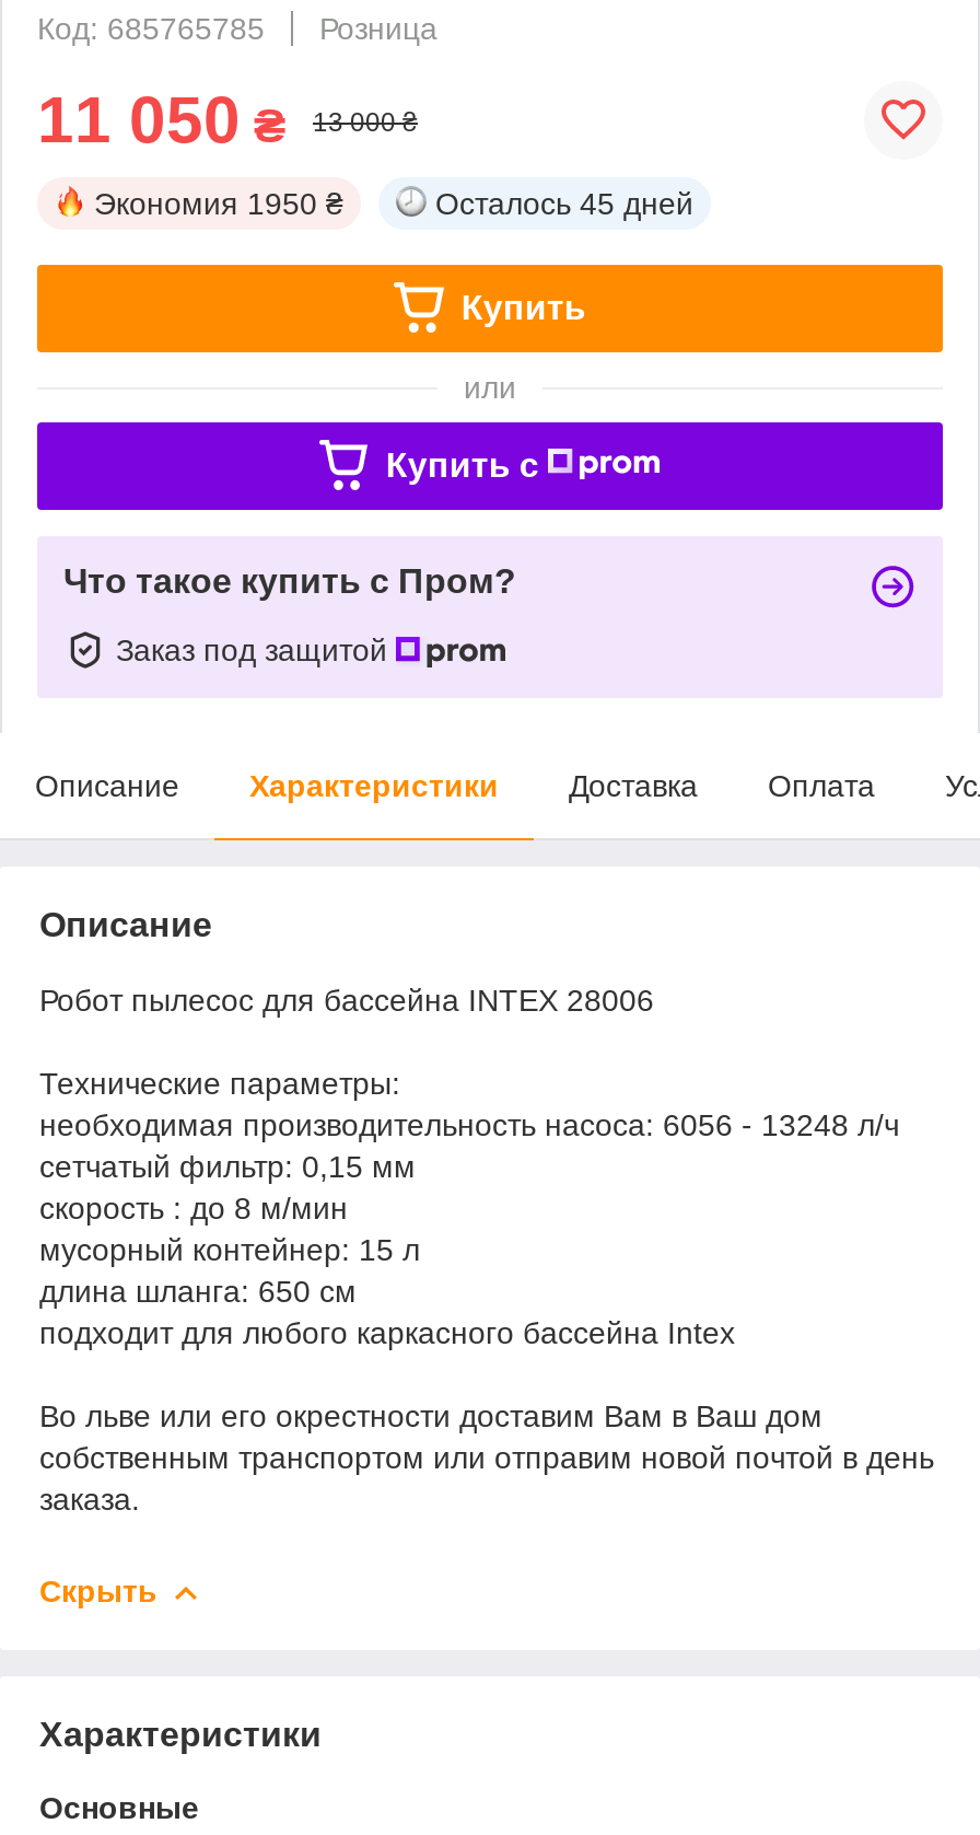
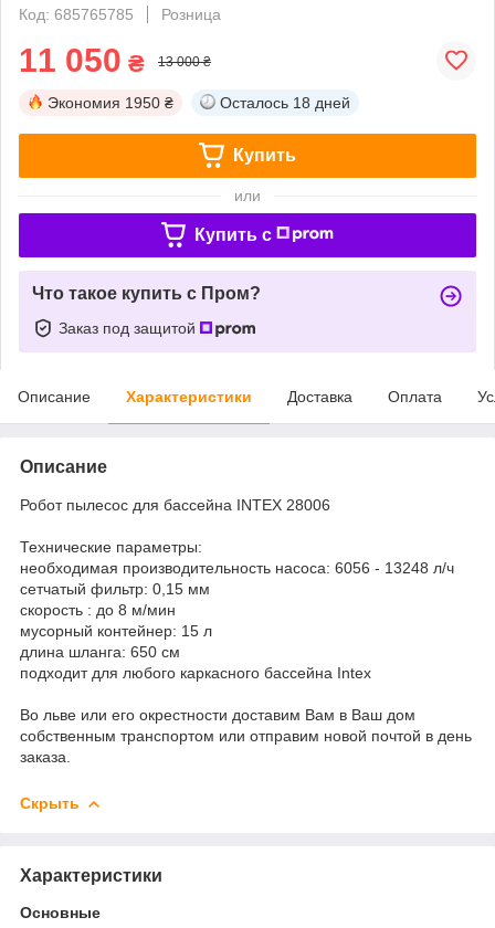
- Осталось 45 дней
+ Осталось 18 дней
